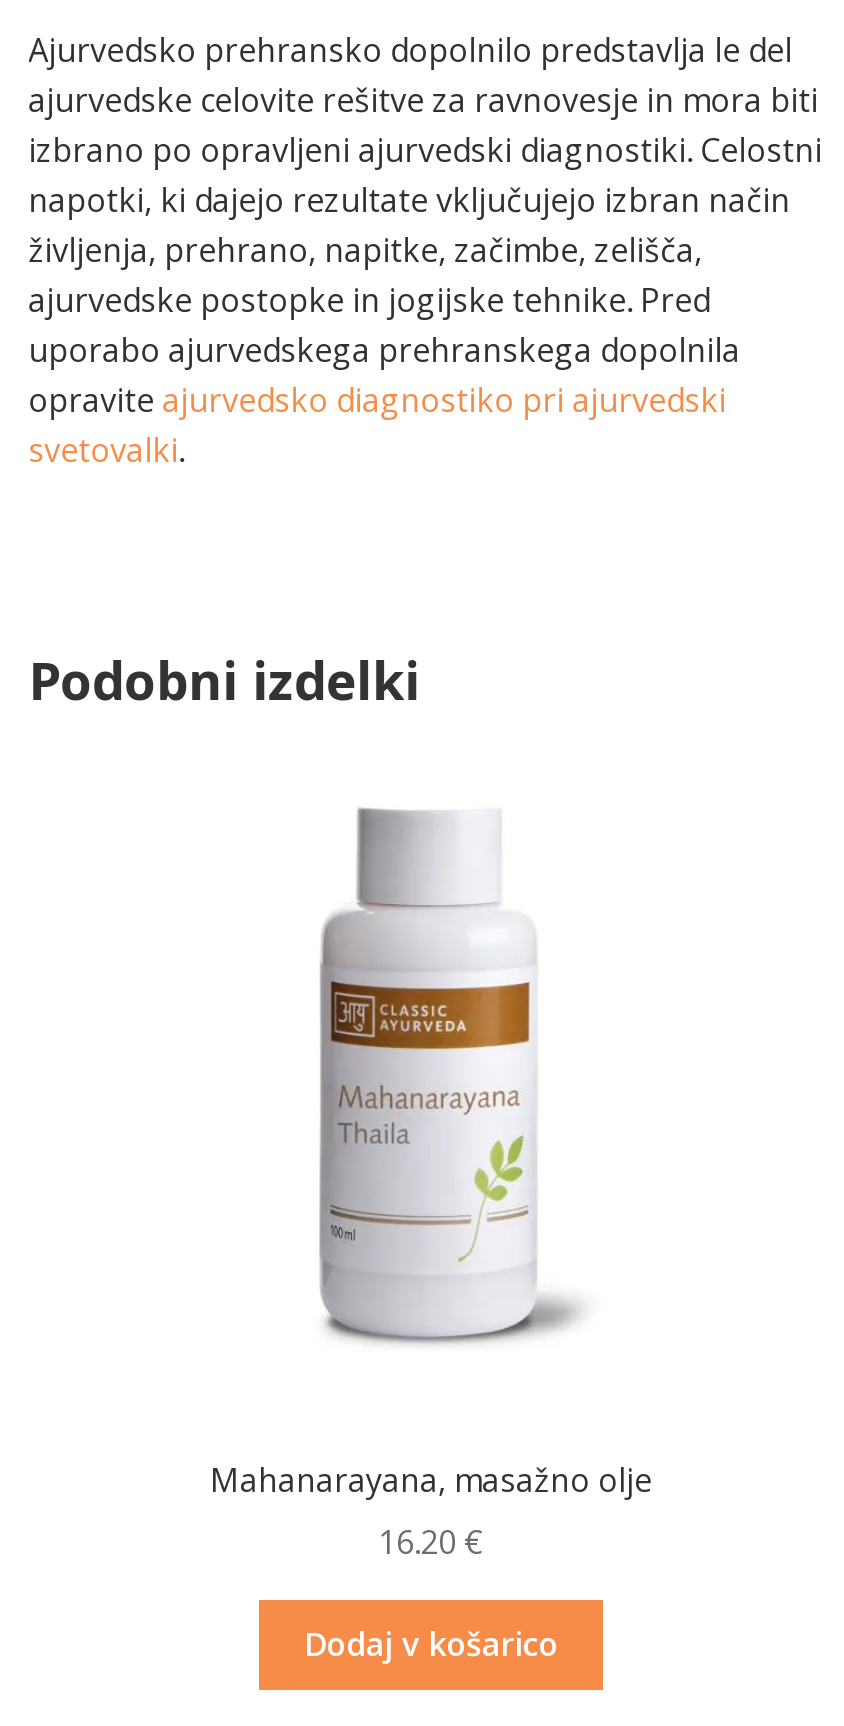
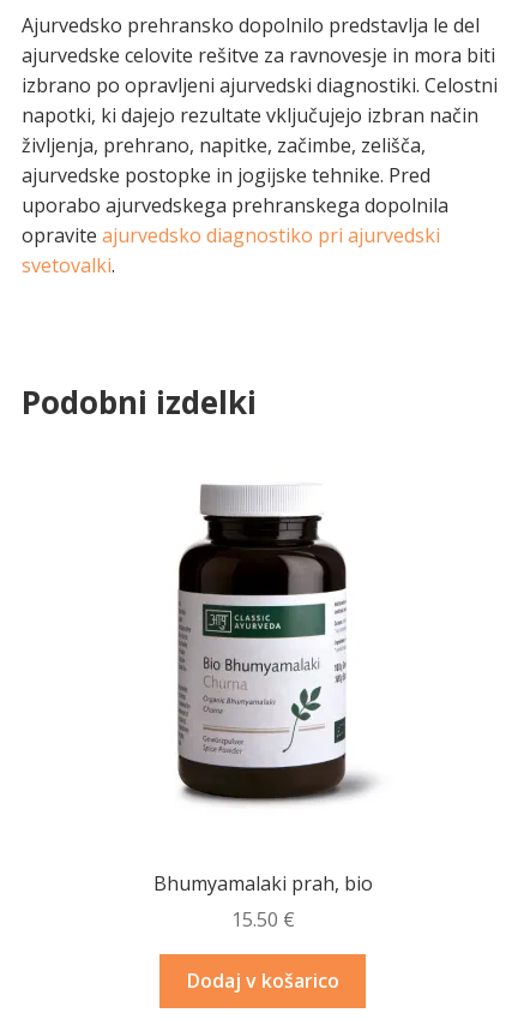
- [image]
+ [image]

- Mahanarayana, masažno olje
- 16.20 €
+ Bhumyamalaki prah, bio
+ 15.50 €
